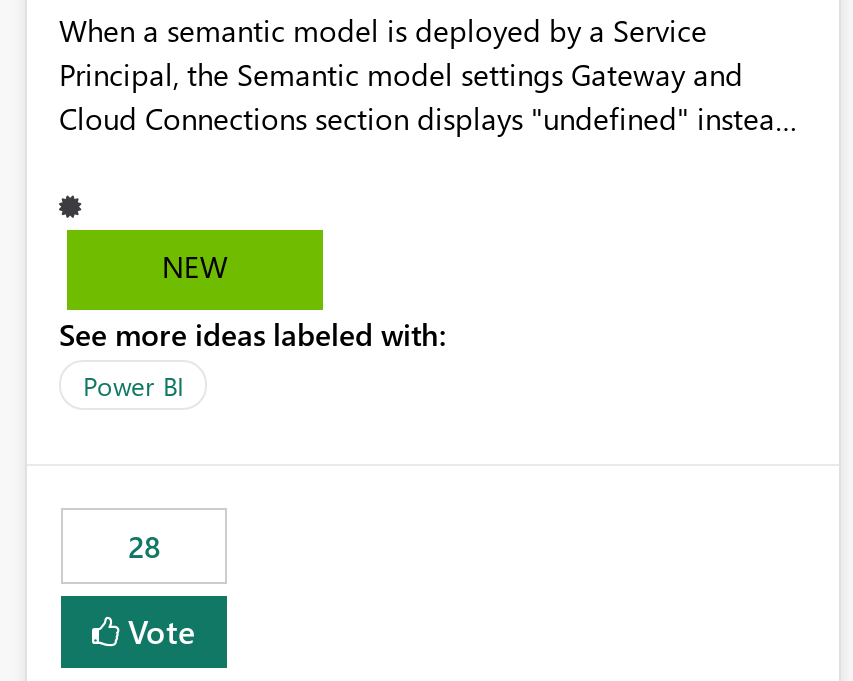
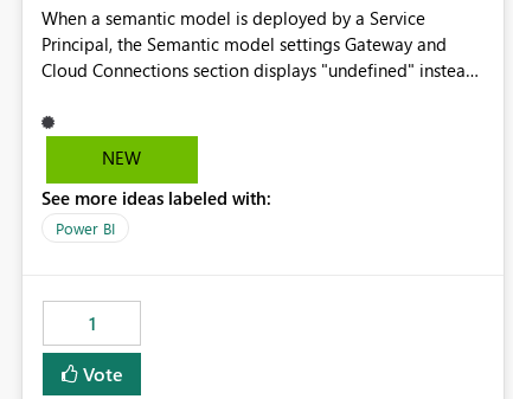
- 28
+ 1
